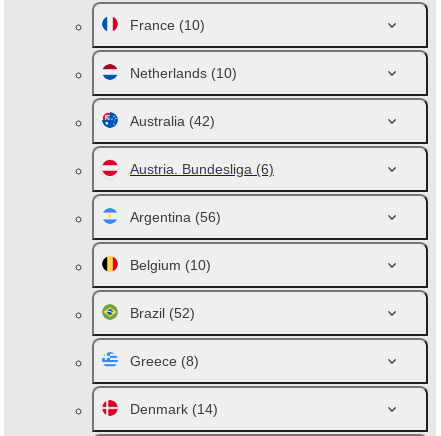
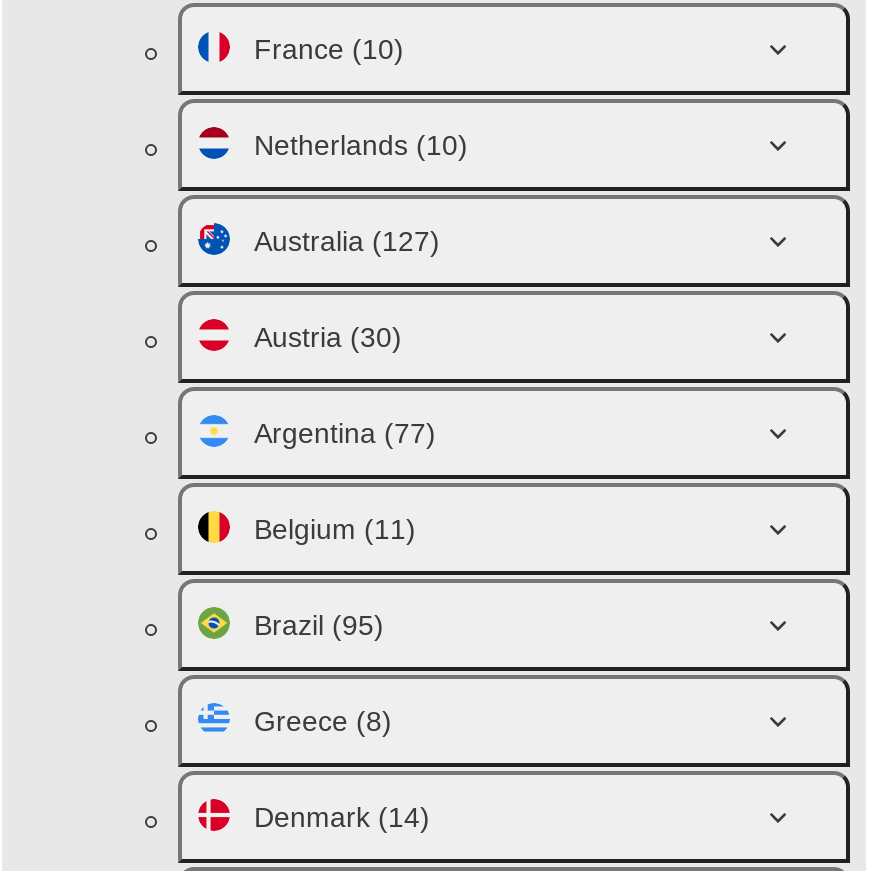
- Australia (42)
+ Australia (127)

- Austria. Bundesliga (6)
+ Austria (30)

- Argentina (56)
+ Argentina (77)

- Belgium (10)
+ Belgium (11)

- Brazil (52)
+ Brazil (95)
